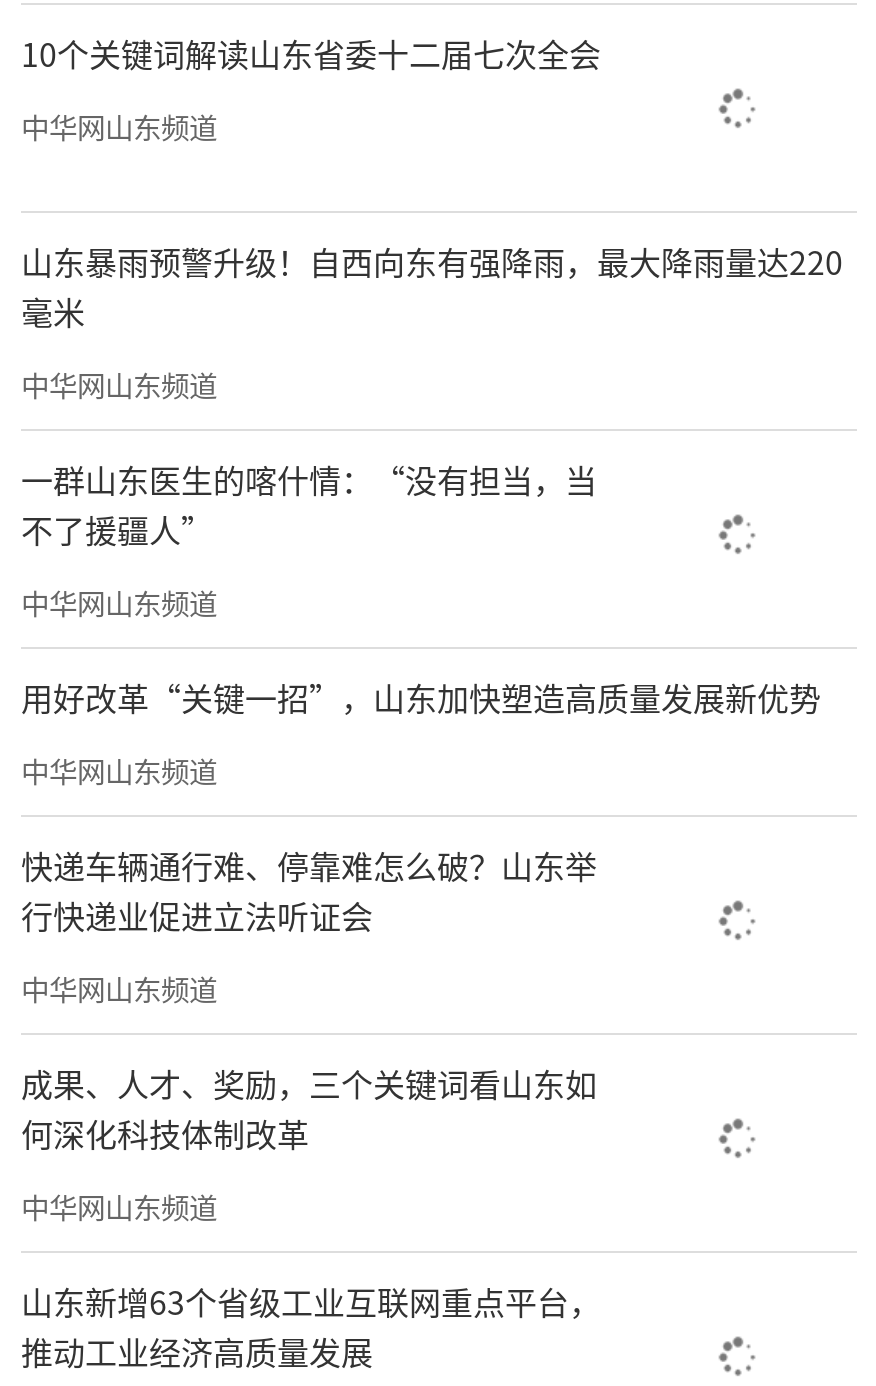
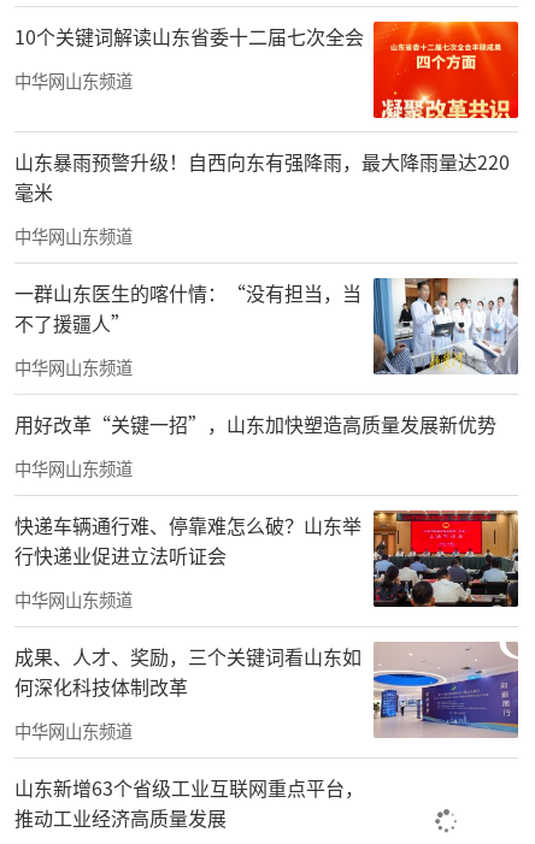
+ [image]

+ [image]

+ [image]

+ [image]
